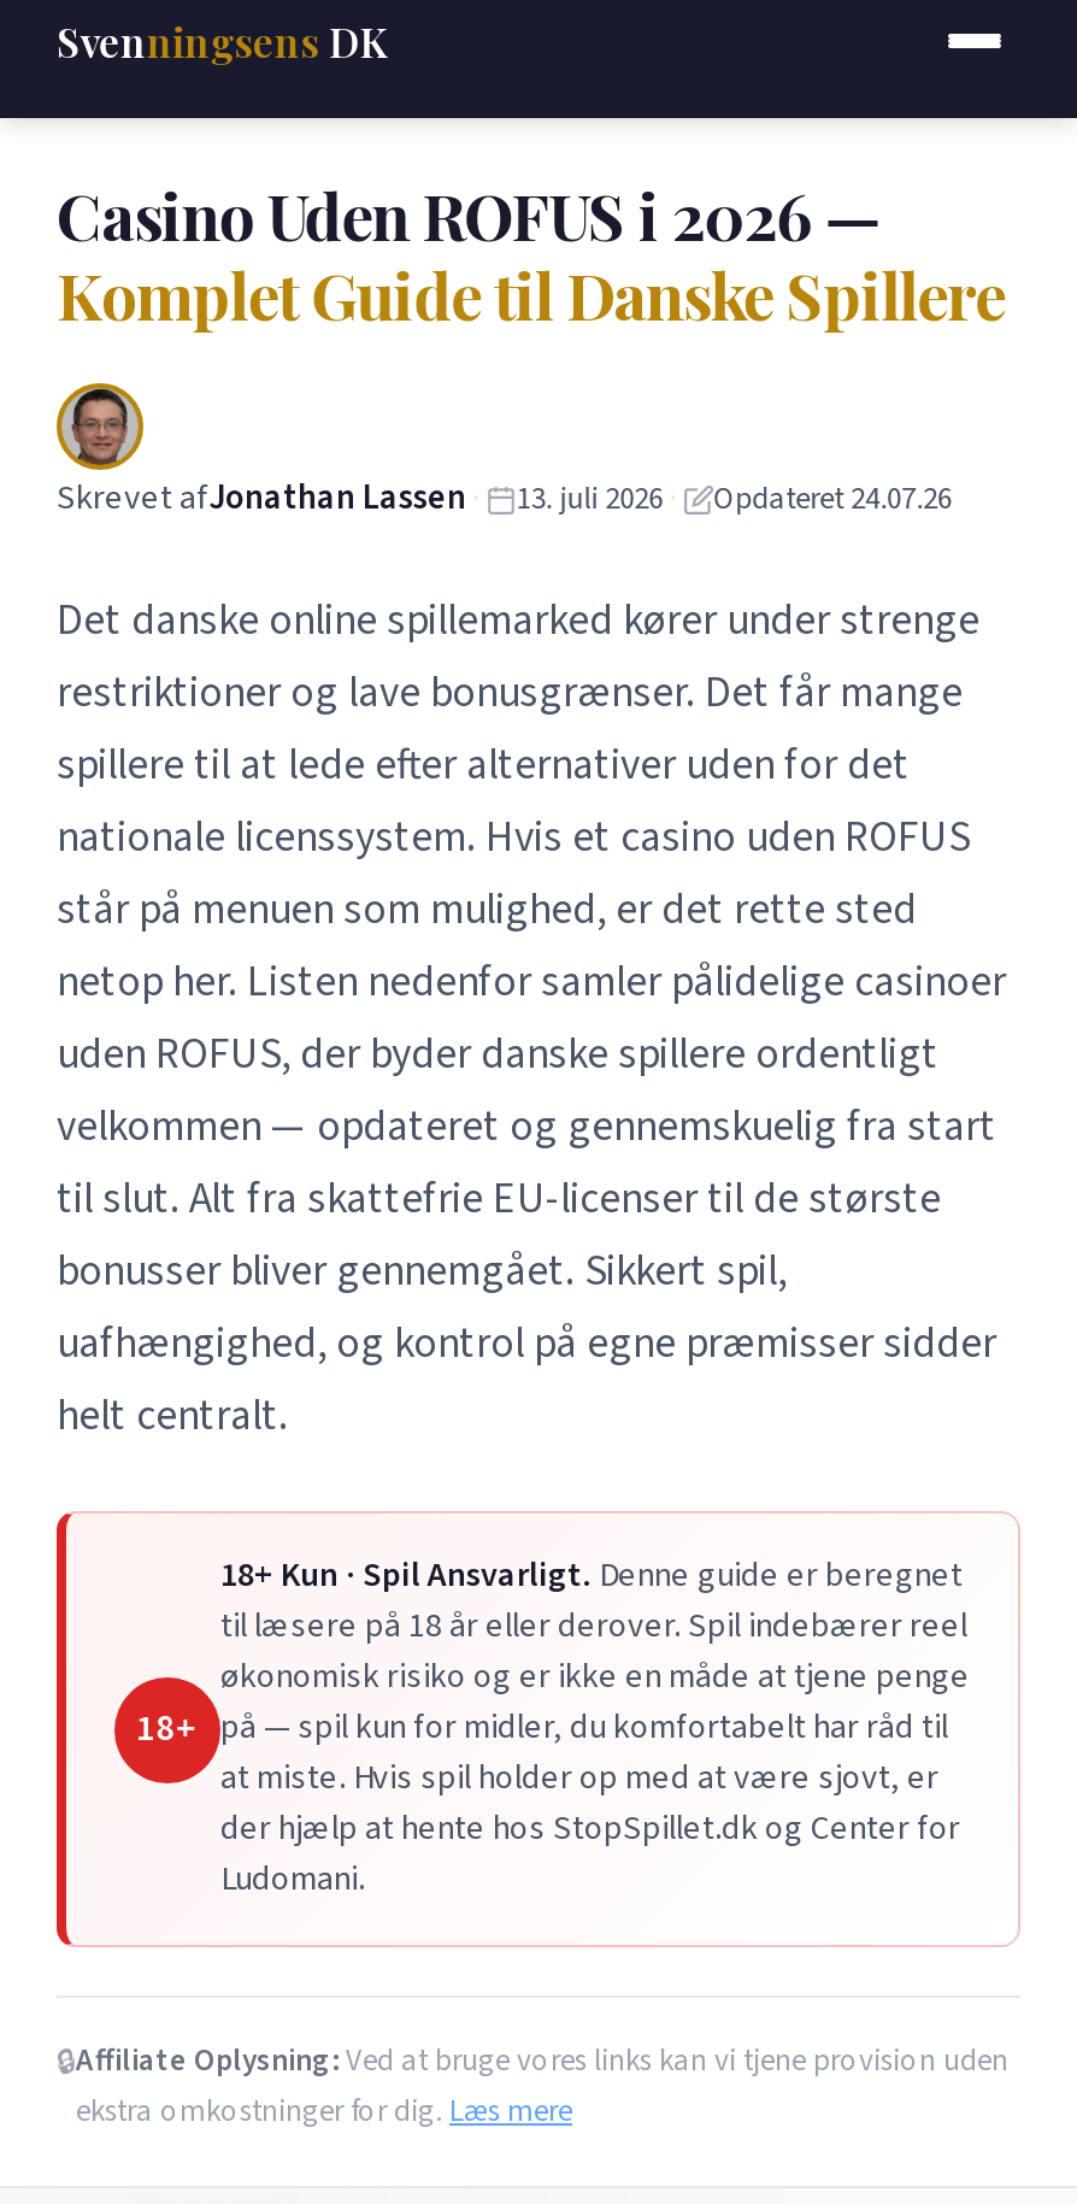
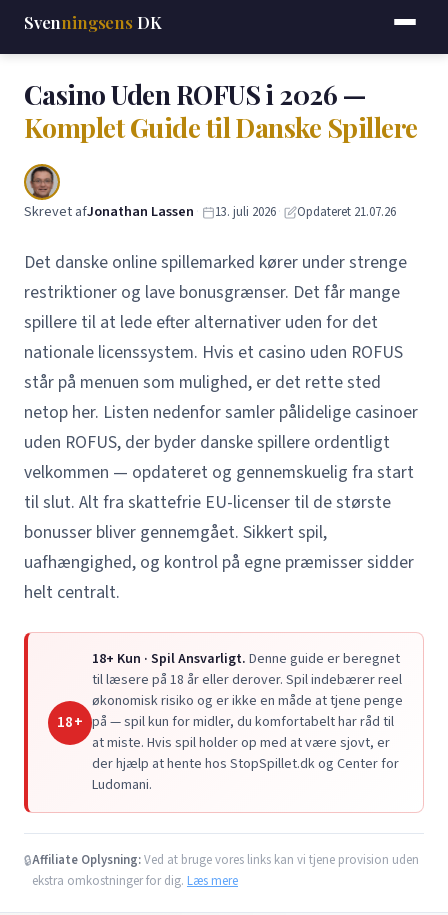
- Skrevet afJonathan Lassen · 13. juli 2026 · Opdateret 24.07.26
+ Skrevet afJonathan Lassen · 13. juli 2026 · Opdateret 21.07.26
